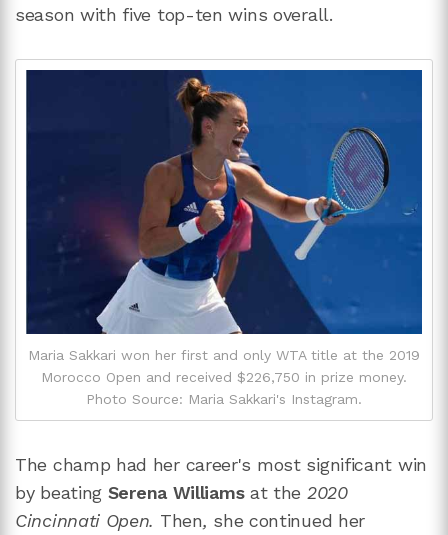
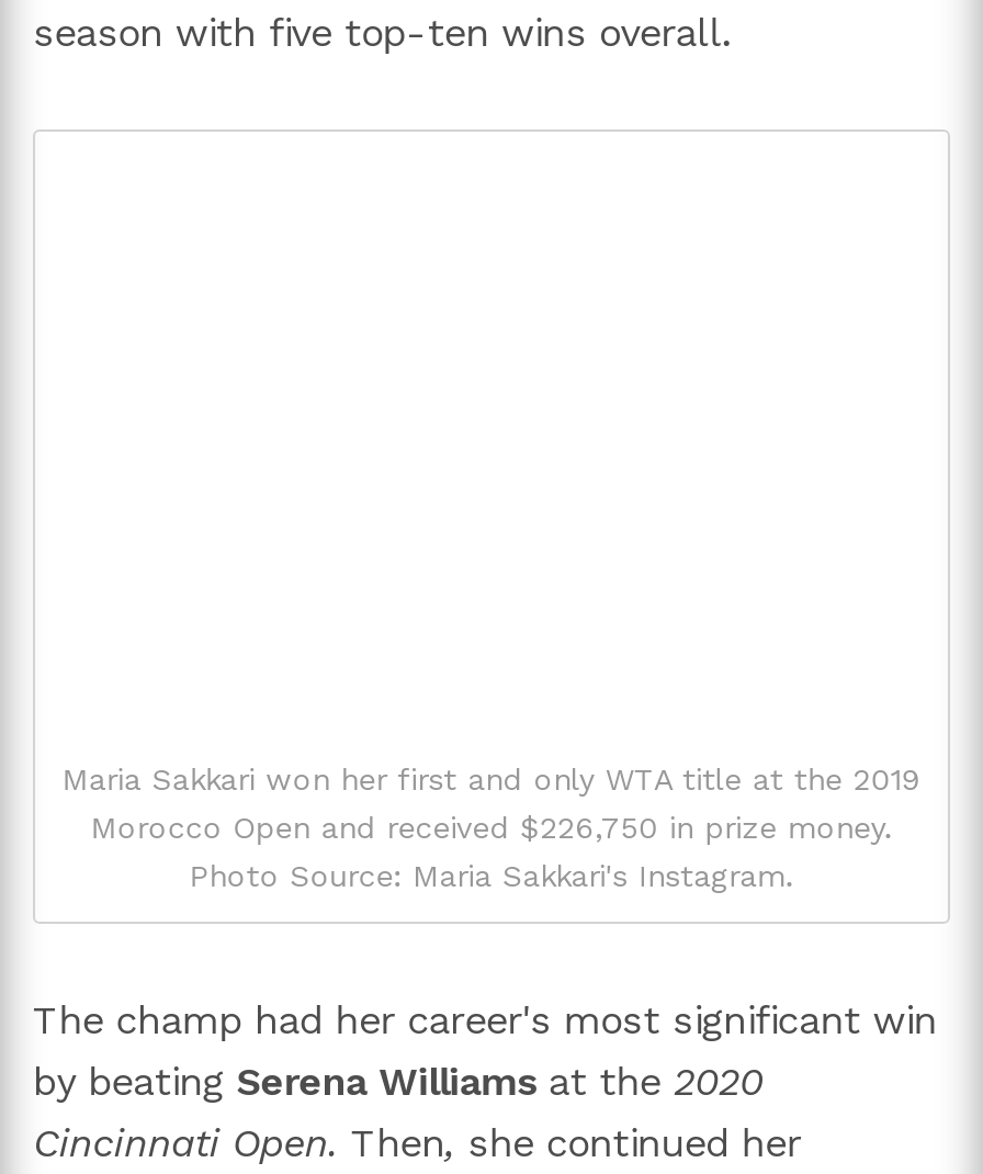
- [image]
